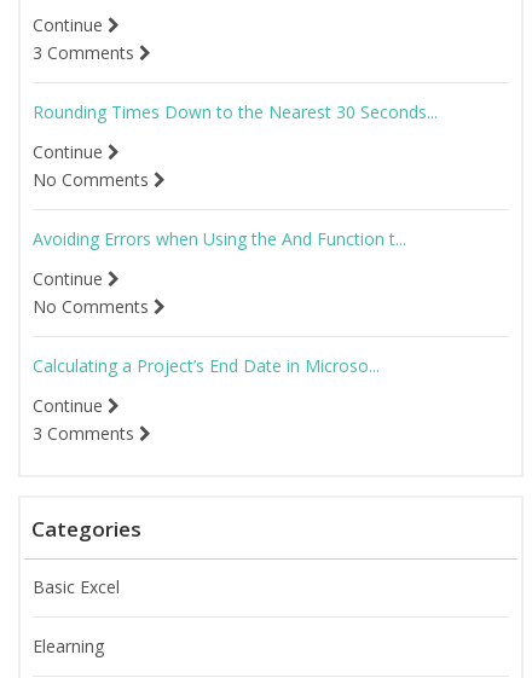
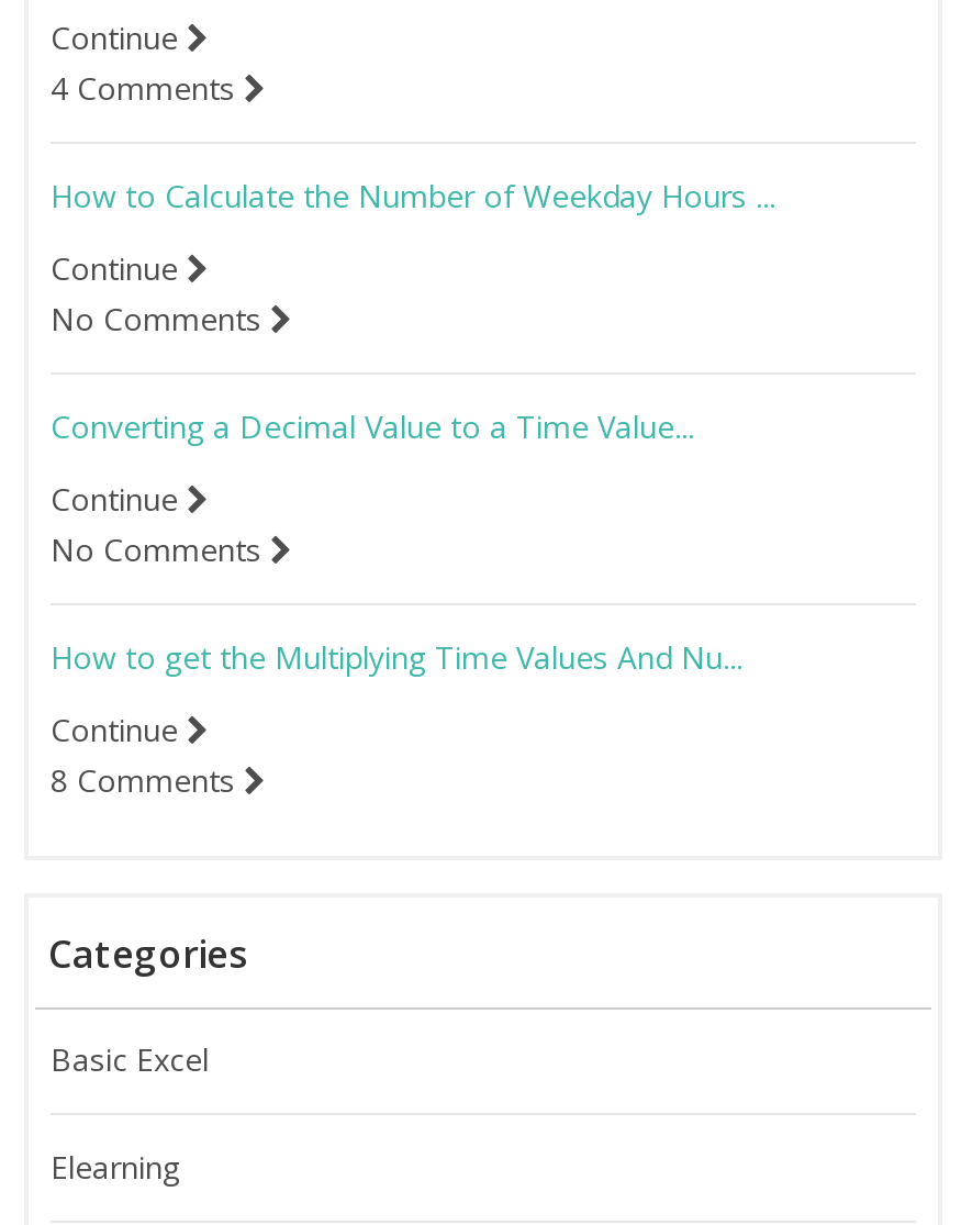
- 3 Comments
+ 4 Comments

- Rounding Times Down to the Nearest 30 Seconds...
+ How to Calculate the Number of Weekday Hours ...

- Avoiding Errors when Using the And Function t...
+ Converting a Decimal Value to a Time Value...

- Calculating a Project’s End Date in Microso...
+ How to get the Multiplying Time Values And Nu...

- 3 Comments
+ 8 Comments
